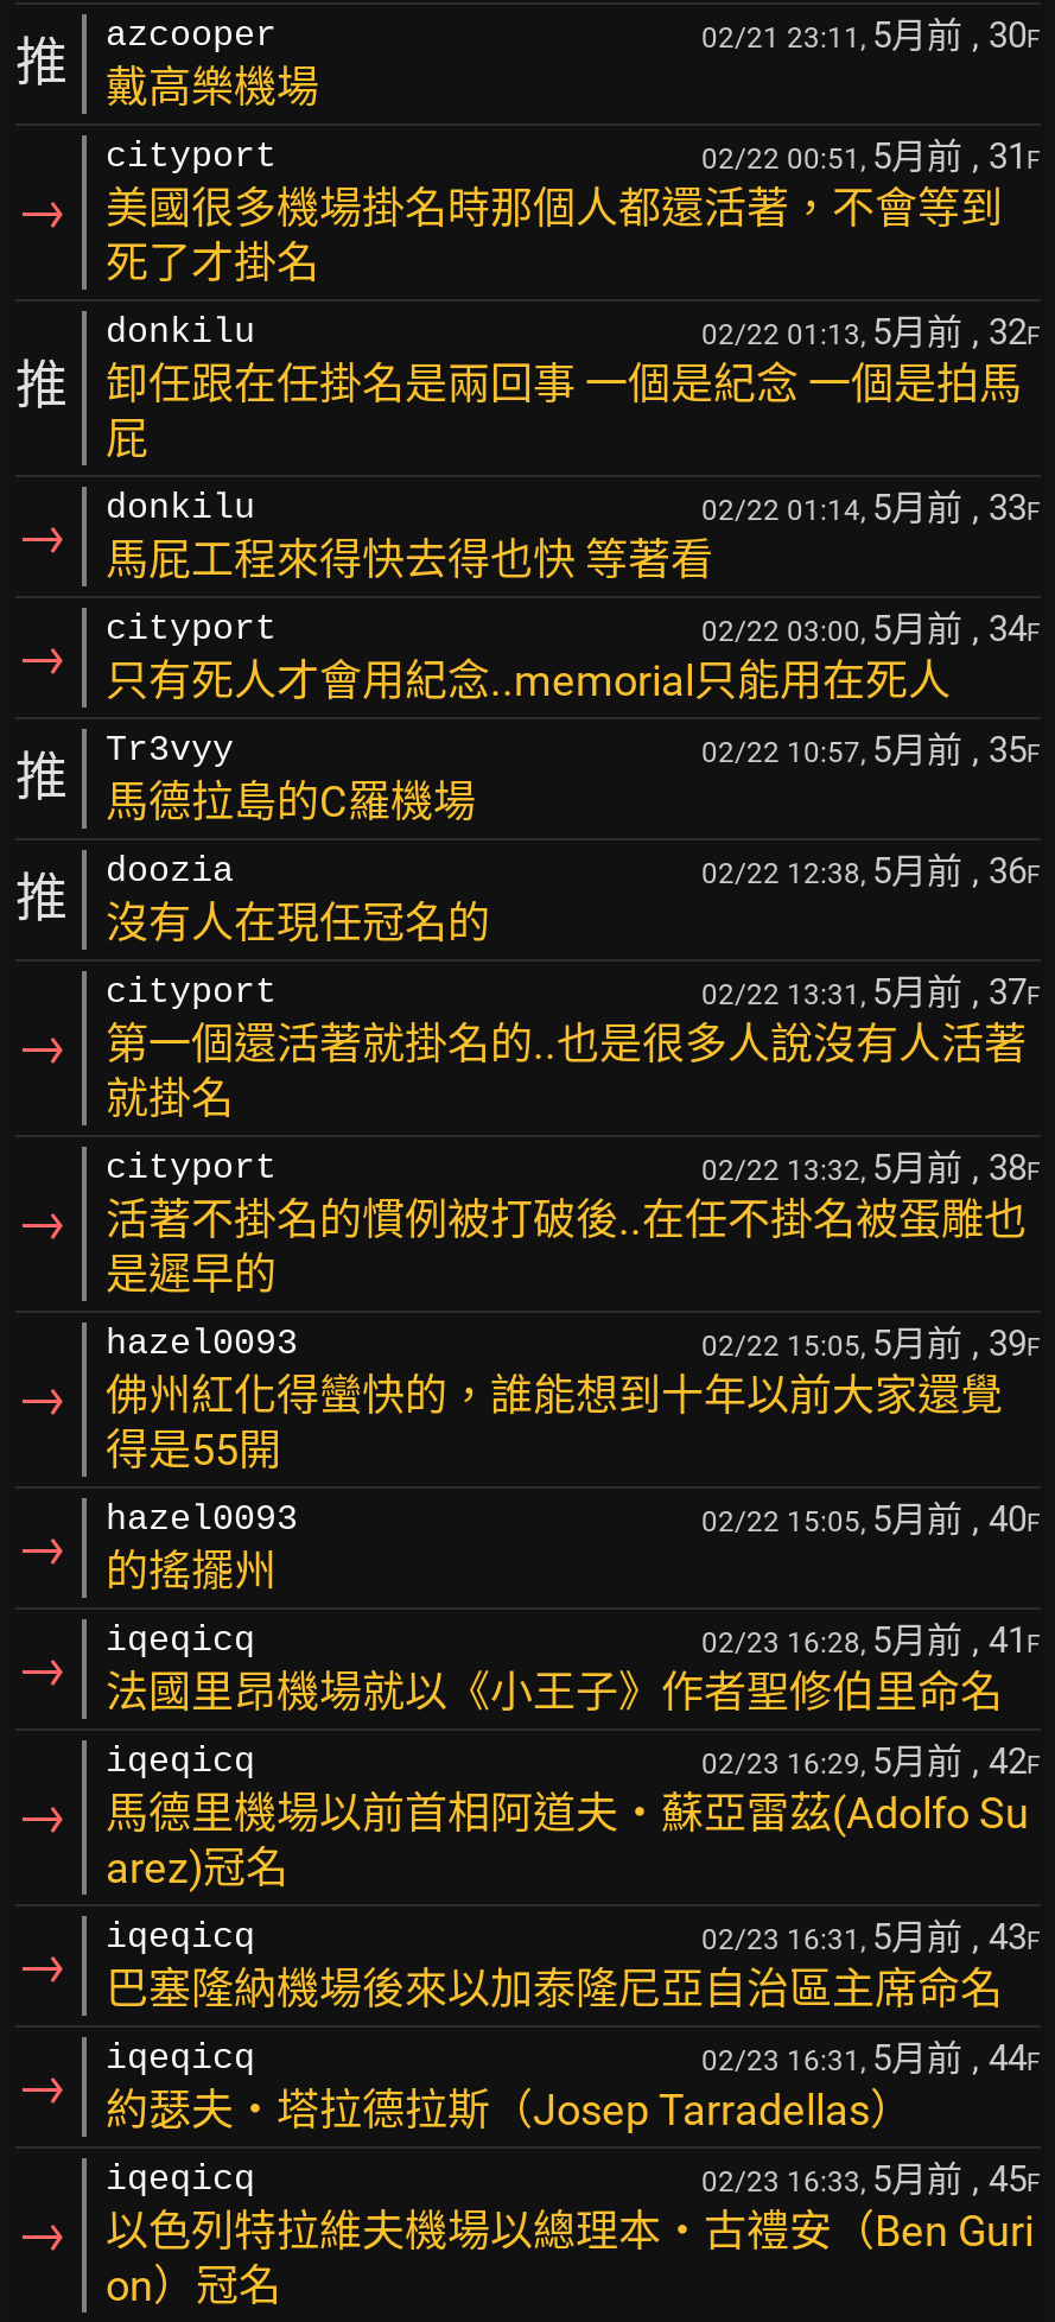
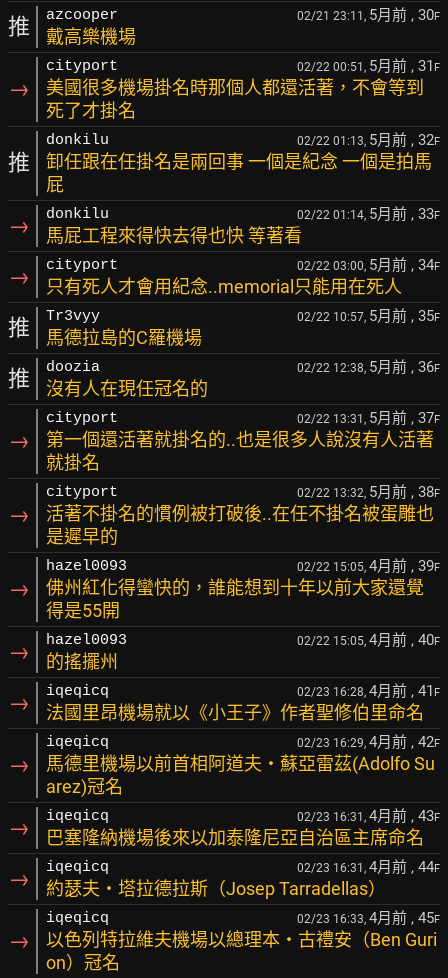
- 02/22 15:05, 5月前, 39F
+ 02/22 15:05, 4月前, 39F

- 02/22 15:05, 5月前, 40F
+ 02/22 15:05, 4月前, 40F

- 02/23 16:28, 5月前, 41 F
+ 02/23 16:28, 4月前, 41 F

- 02/23 16:29, 5月前, 42F
+ 02/23 16:29, 4月前, 42F

- 02/23 16:31, 5月前, 43F
+ 02/23 16:31, 4月前, 43F

- 02/23 16:31, 5月前, 44F
+ 02/23 16:31, 4月前, 44F

- 02/23 16:33, 5月前, 45F
+ 02/23 16:33, 4月前, 45F
